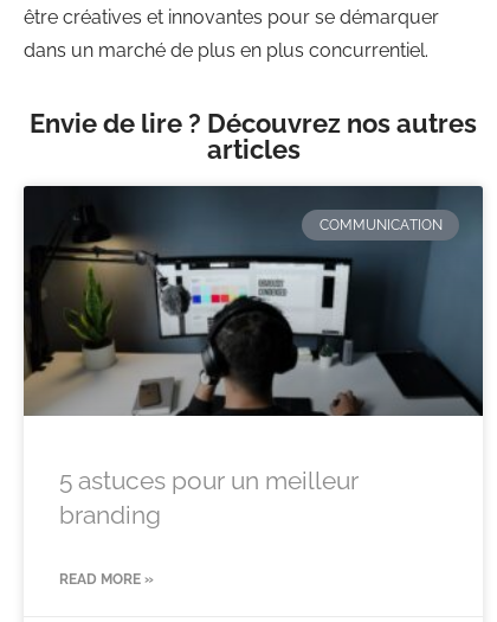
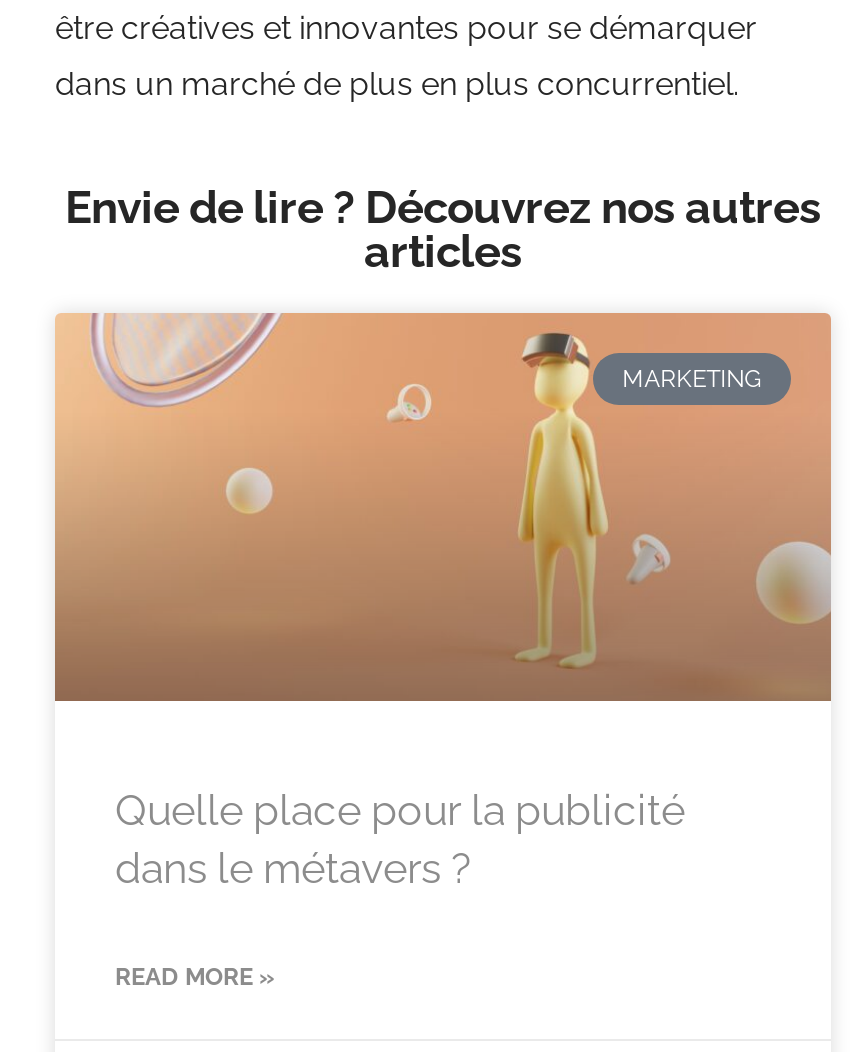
- [image]
- COMMUNICATION
+ [image]
+ MARKETING

- 5 astuces pour un meilleur
- branding
+ Quelle place pour la publicité
+ dans le métavers ?
